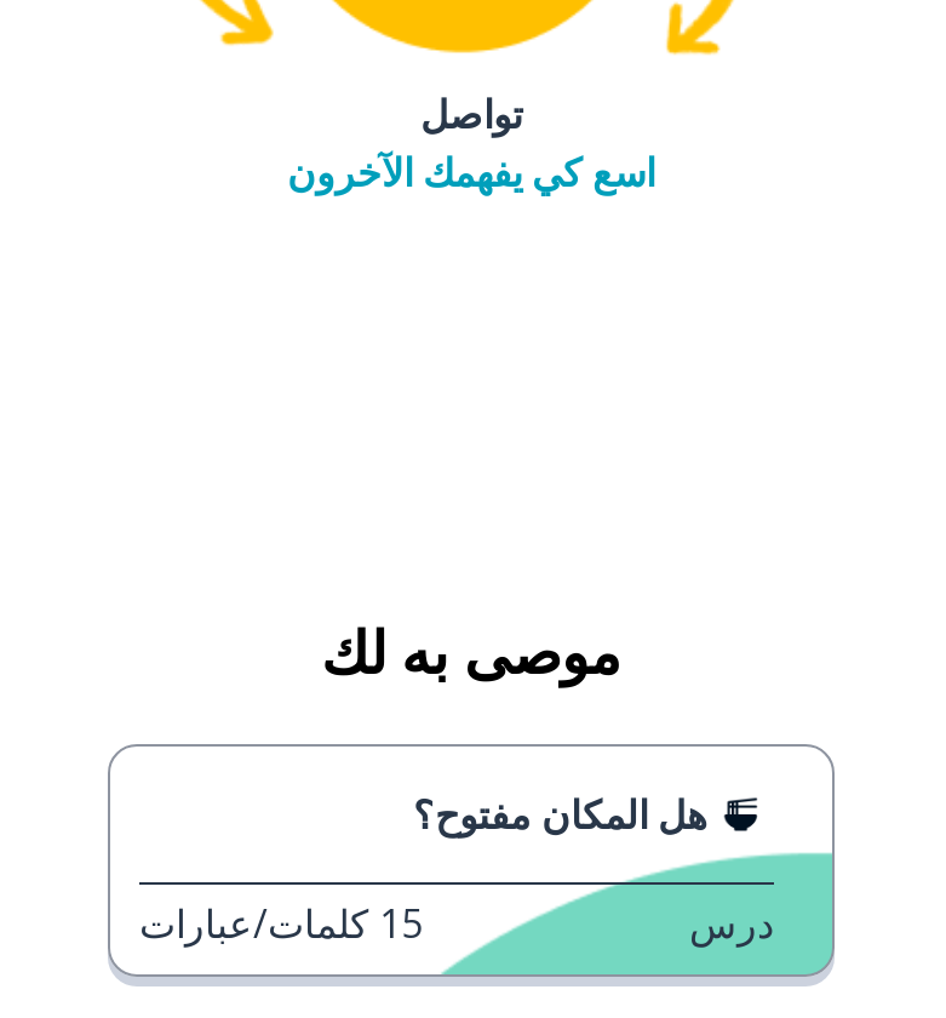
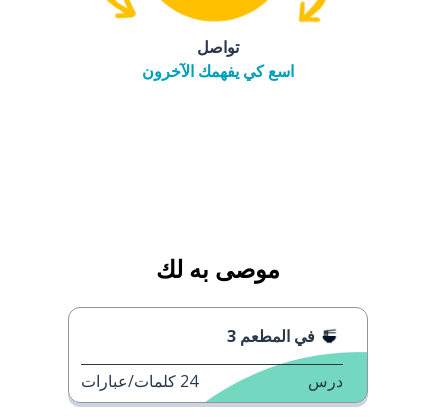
- هل المكان مفتوح؟
+ في المطعم 3

- 15 كلمات/عبارات
+ 24 كلمات/عبارات
